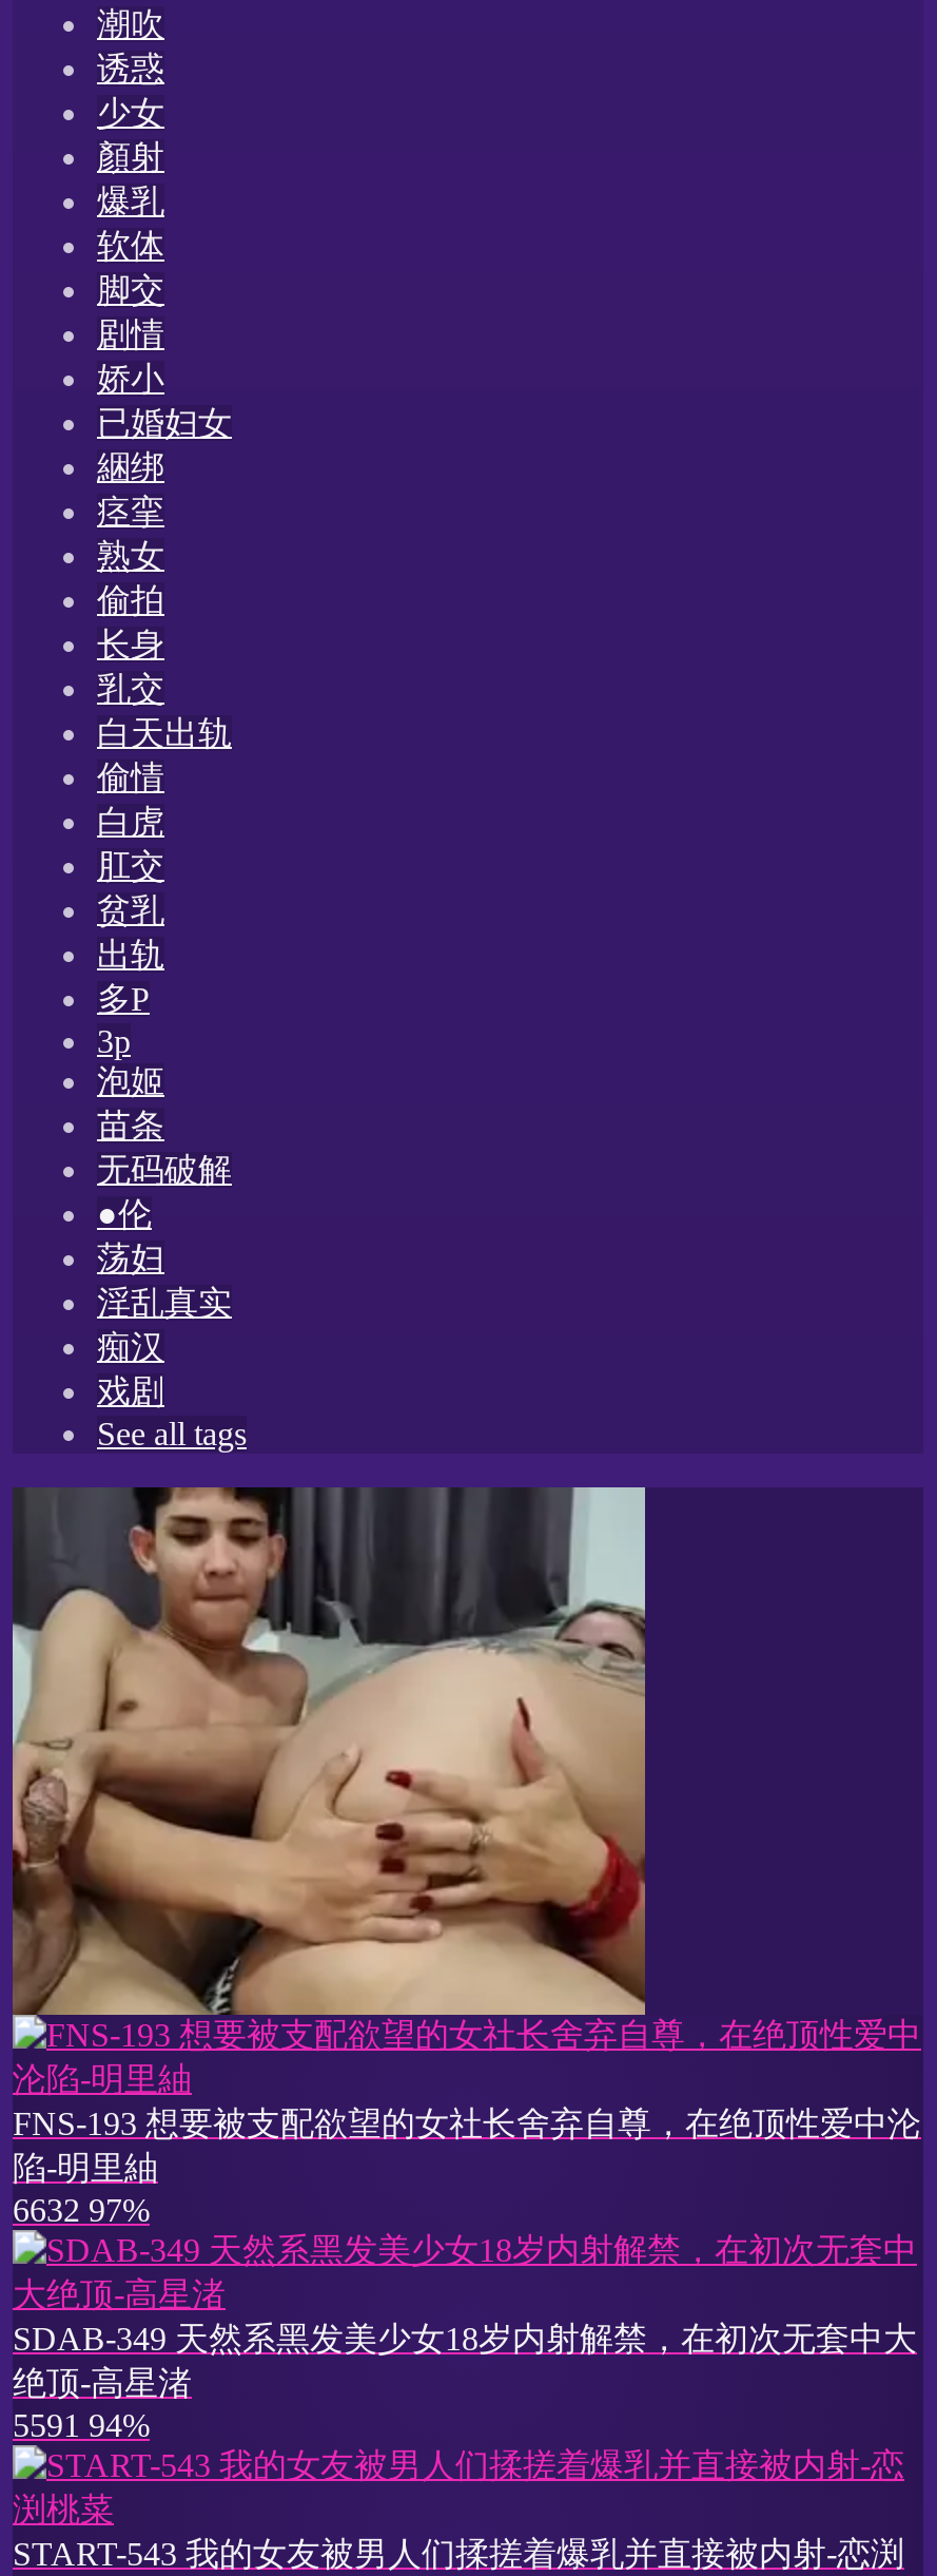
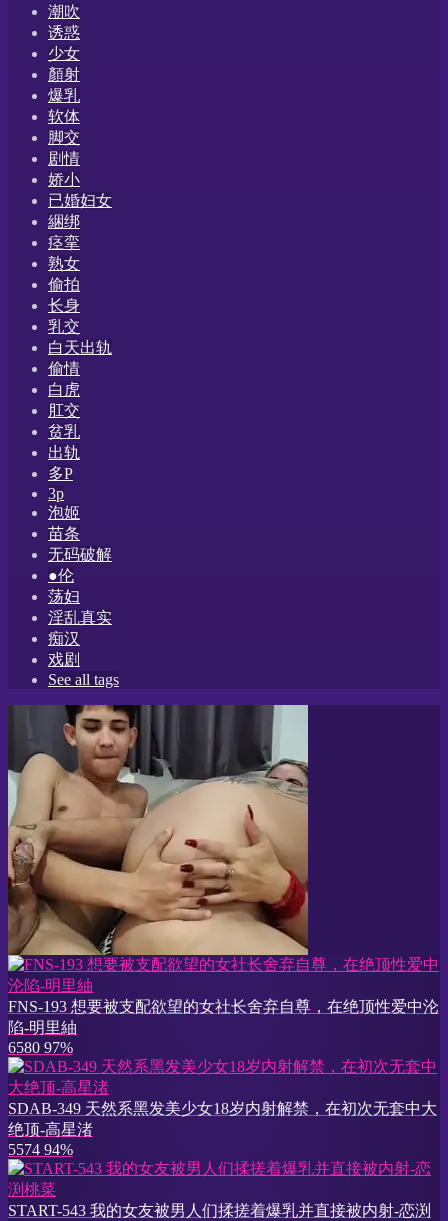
- 6632 97%
+ 6580 97%

- 5591 94%
+ 5574 94%
